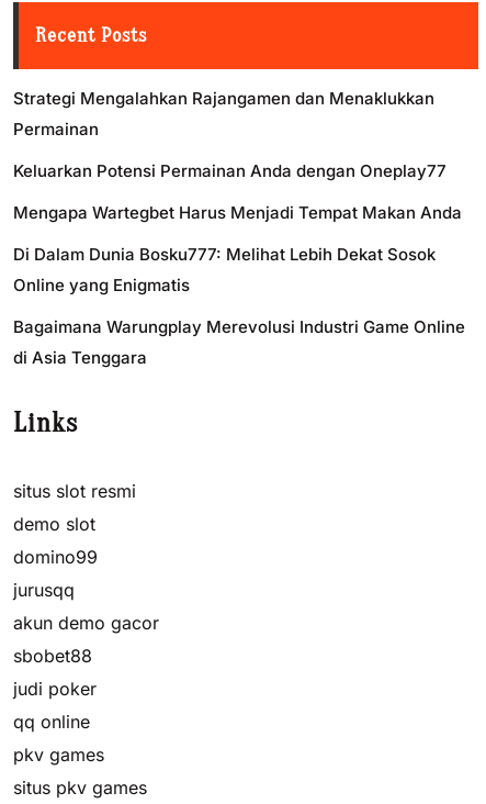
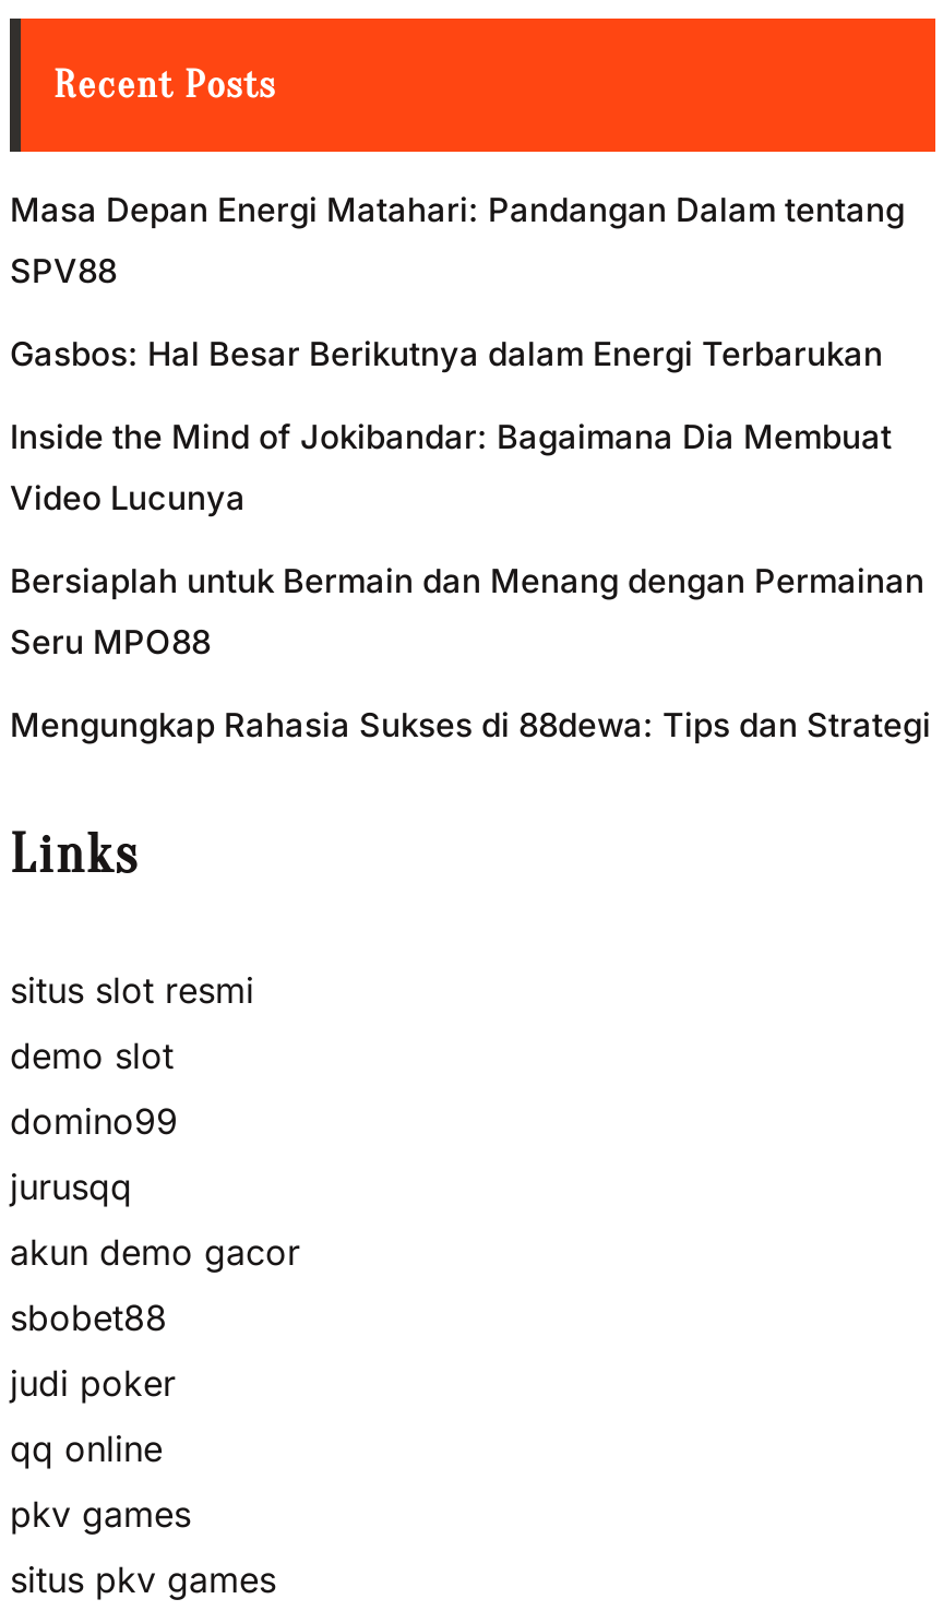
- Strategi Mengalahkan Rajangamen dan Menaklukkan
+ Masa Depan Energi Matahari: Pandangan Dalam tentang

- Permainan
+ SPV88

- Keluarkan Potensi Permainan Anda dengan Oneplay77
+ Gasbos: Hal Besar Berikutnya dalam Energi Terbarukan

- Mengapa Wartegbet Harus Menjadi Tempat Makan Anda
+ Inside the Mind of Jokibandar: Bagaimana Dia Membuat

- Di Dalam Dunia Bosku777: Melihat Lebih Dekat Sosok
+ Video Lucunya

- Online yang Enigmatis
+ Bersiaplah untuk Bermain dan Menang dengan Permainan

- Bagaimana Warungplay Merevolusi Industri Game Online
+ Seru MPO88

- di Asia Tenggara
+ Mengungkap Rahasia Sukses di 88dewa: Tips dan Strategi
